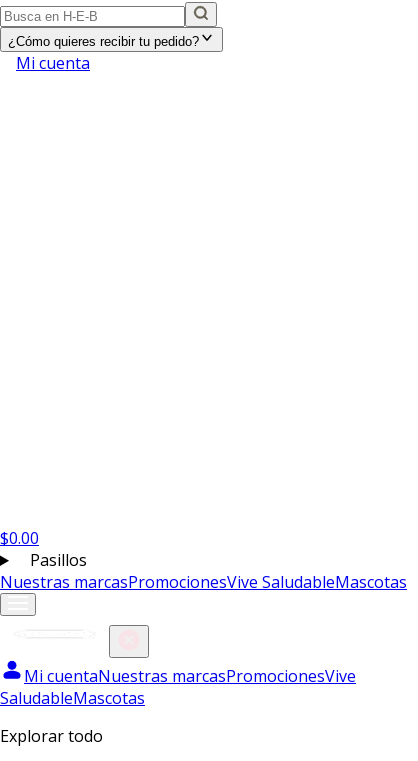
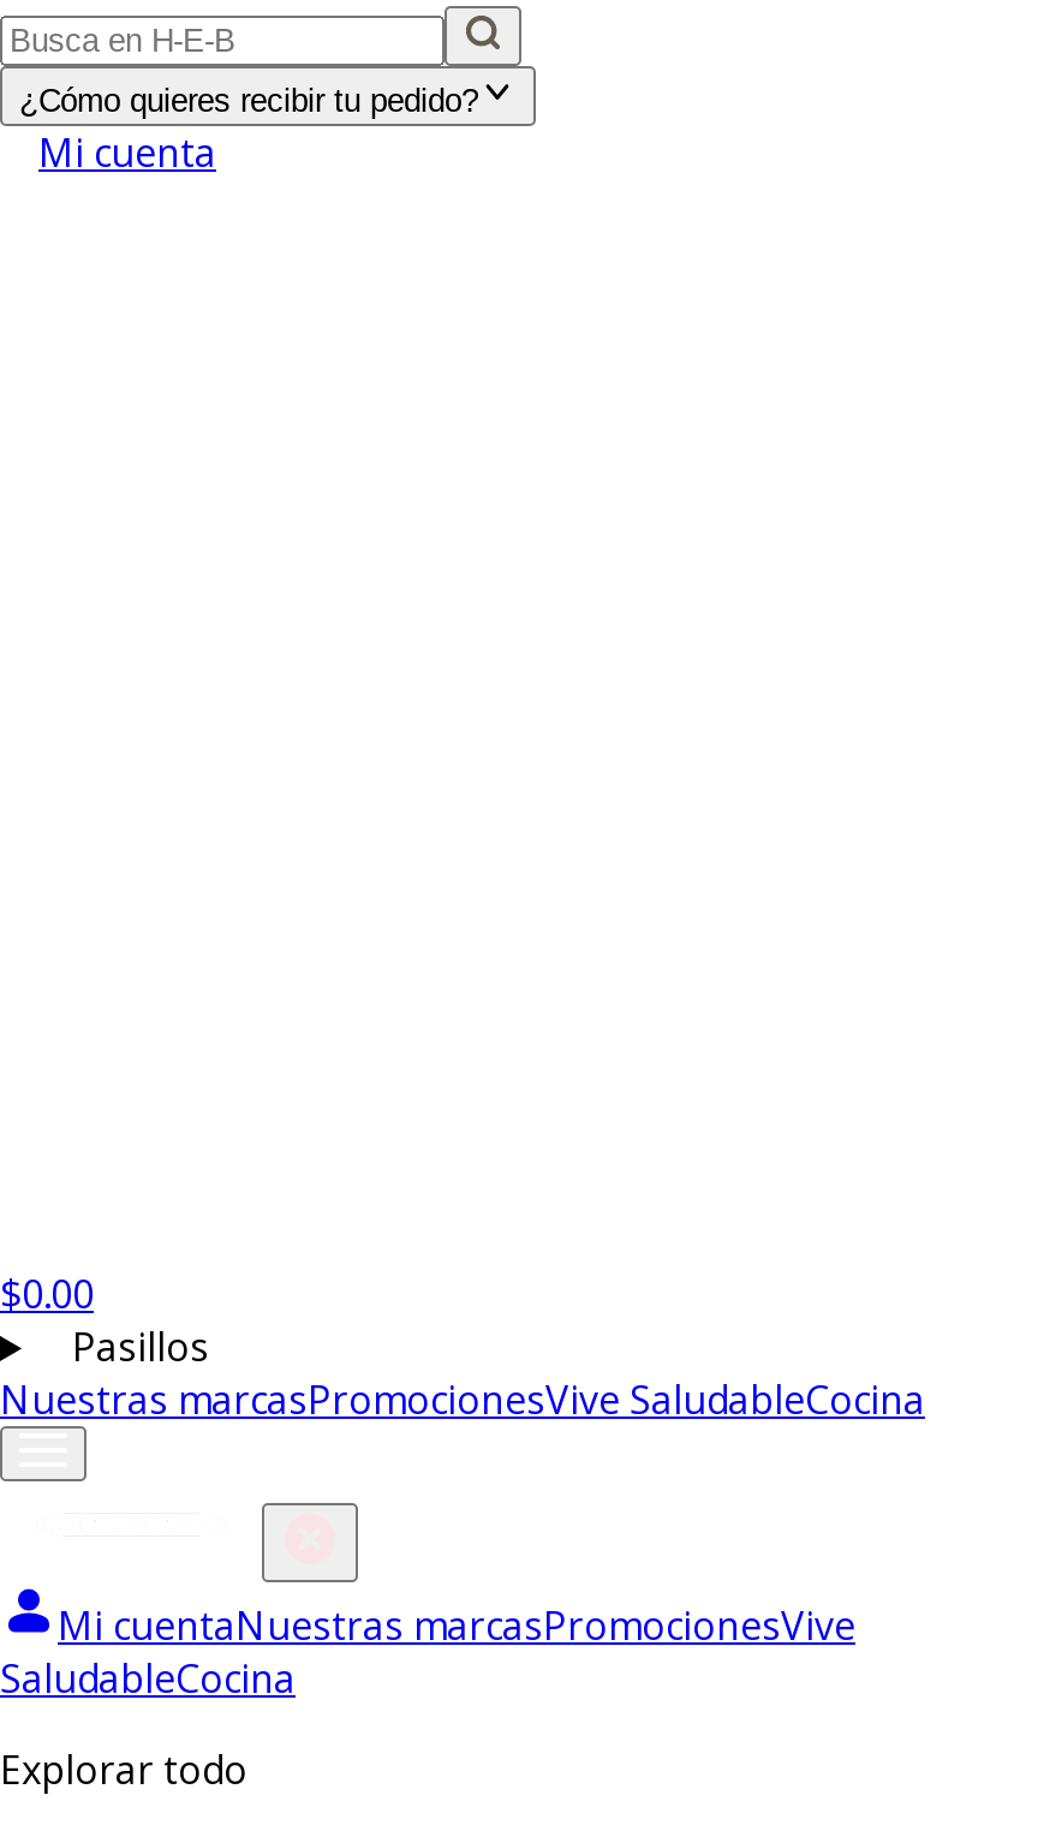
- Nuestras marcasPromocionesVive SaludableMascotas
+ Nuestras marcasPromocionesVive SaludableCocina

- SaludableMascotas
+ SaludableCocina
